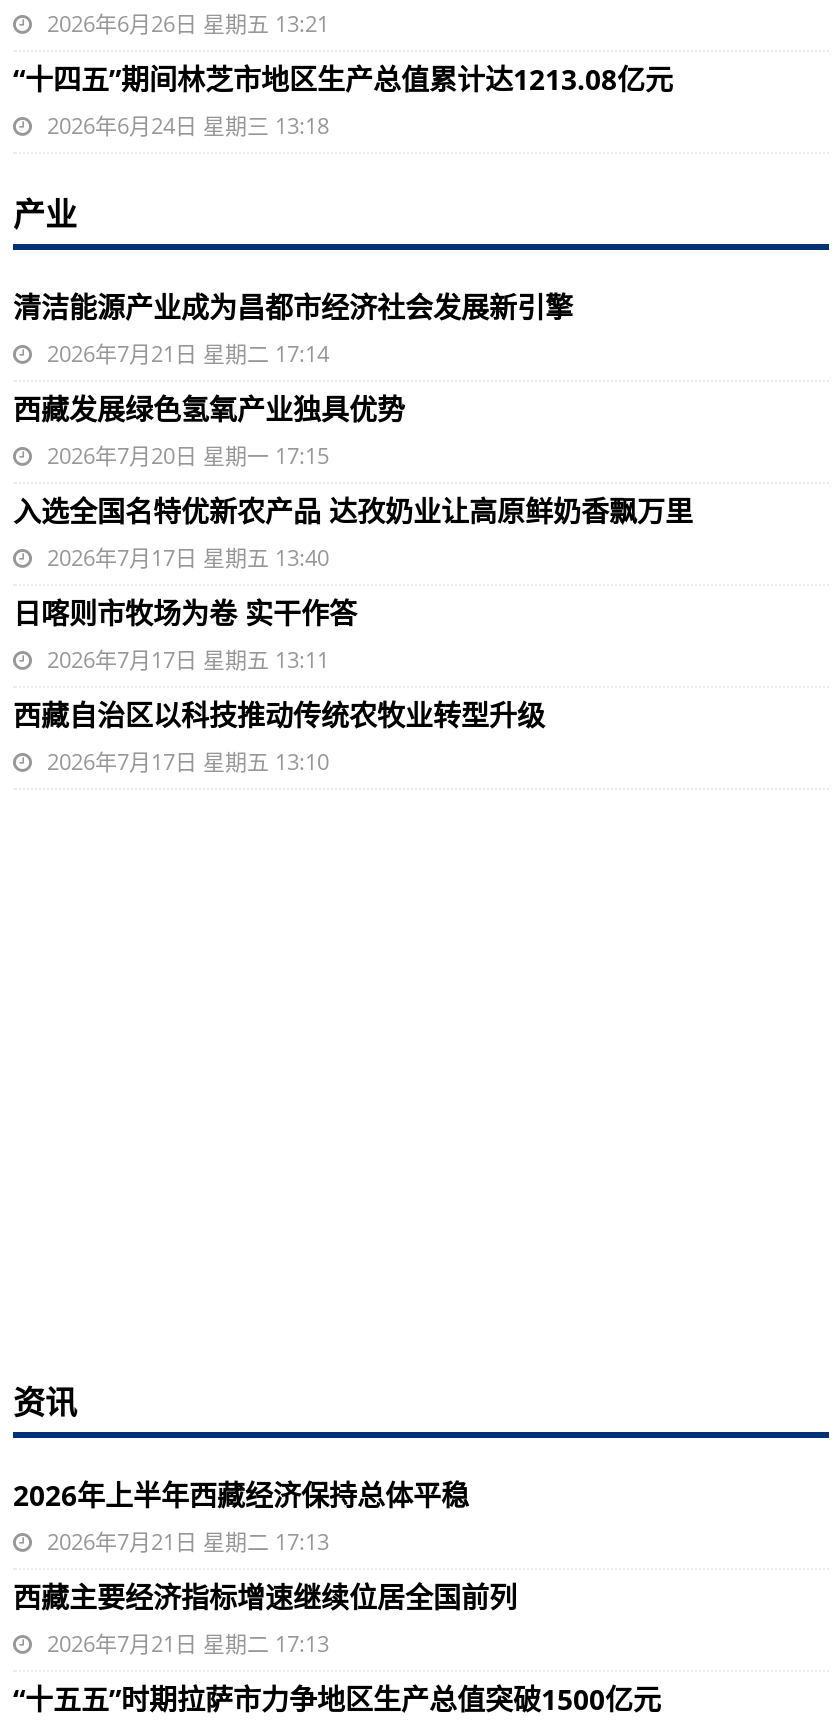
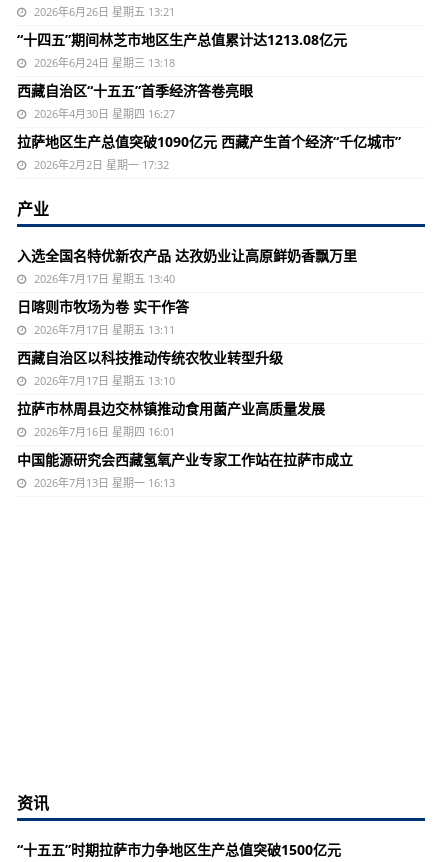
+ 西藏自治区“十五五”首季经济答卷亮眼
+ 2026年4月30日 星期四 16:27
+ 拉萨地区生产总值突破1090亿元 西藏产生首个经济“千亿城市”
+ 2026年2月2日 星期一 17:32

moved down: 产业

- 清洁能源产业成为昌都市经济社会发展新引擎
- 2026年7月21日 星期二 17:14
- 西藏发展绿色氢氧产业独具优势
- 2026年7月20日 星期一 17:15

+ 拉萨市林周县边交林镇推动食用菌产业高质量发展
+ 2026年7月16日 星期四 16:01
+ 中国能源研究会西藏氢氧产业专家工作站在拉萨市成立
+ 2026年7月13日 星期一 16:13

moved down: 资讯

- 2026年上半年西藏经济保持总体平稳
- 2026年7月21日 星期二 17:13
- 西藏主要经济指标增速继续位居全国前列
- 2026年7月21日 星期二 17:13
